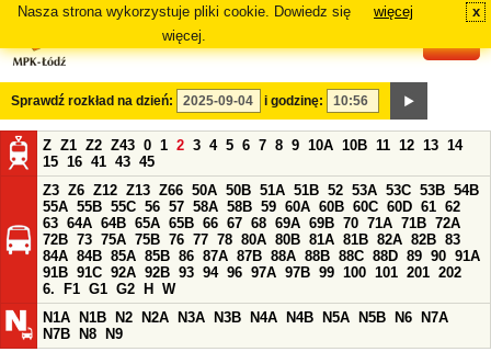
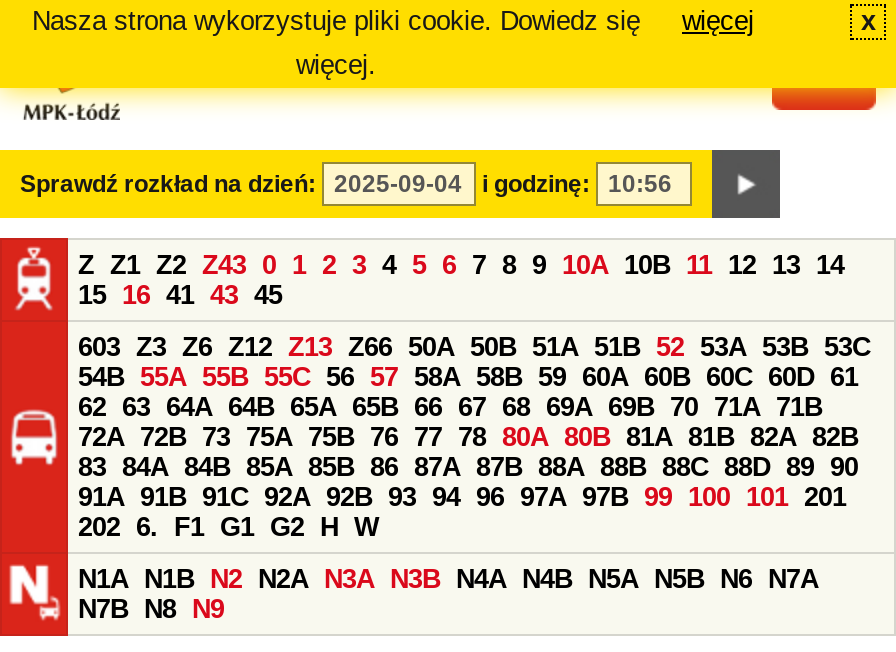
- Z3 Z6 Z12 Z13 Z66 50A 50B 51A 51B 52 53A 53C 53B 54B
- 55A 55B 55C 56 57 58A 58B 59 60A 60B 60C 60D 61 62
- 63 64A 64B 65A 65B 66 67 68 69A 69B 70 71A 71B 72A
- 72B 73 75A 75B 76 77 78 80A 80B 81A 81B 82A 82B 83
- 84A 84B 85A 85B 86 87A 87B 88A 88B 88C 88D 89 90 91A
- 91B 91C 92A 92B 93 94 96 97A 97B 99 100 101 201 202
- 6. F1 G1 G2 H W
+ 603 Z3 Z6 Z12 Z13 Z66 50A 50B 51A 51B 52 53A 53B 53C
+ 54B 55A 55B 55C 56 57 58A 58B 59 60A 60B 60C 60D 61
+ 62 63 64A 64B 65A 65B 66 67 68 69A 69B 70 71A 71B
+ 72A 72B 73 75A 75B 76 77 78 80A 80B 81A 81B 82A 82B
+ 83 84A 84B 85A 85B 86 87A 87B 88A 88B 88C 88D 89 90
+ 91A 91B 91C 92A 92B 93 94 96 97A 97B 99 100 101 201
+ 202 6. F1 G1 G2 H W
